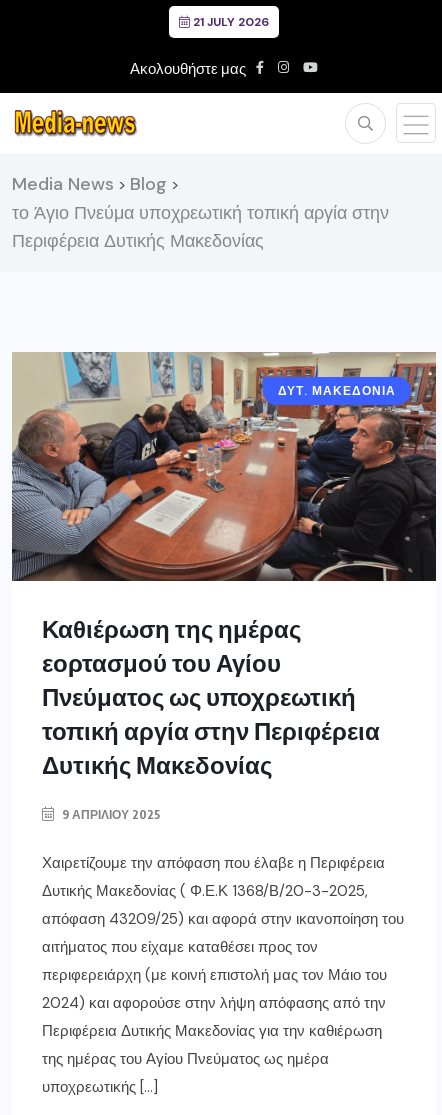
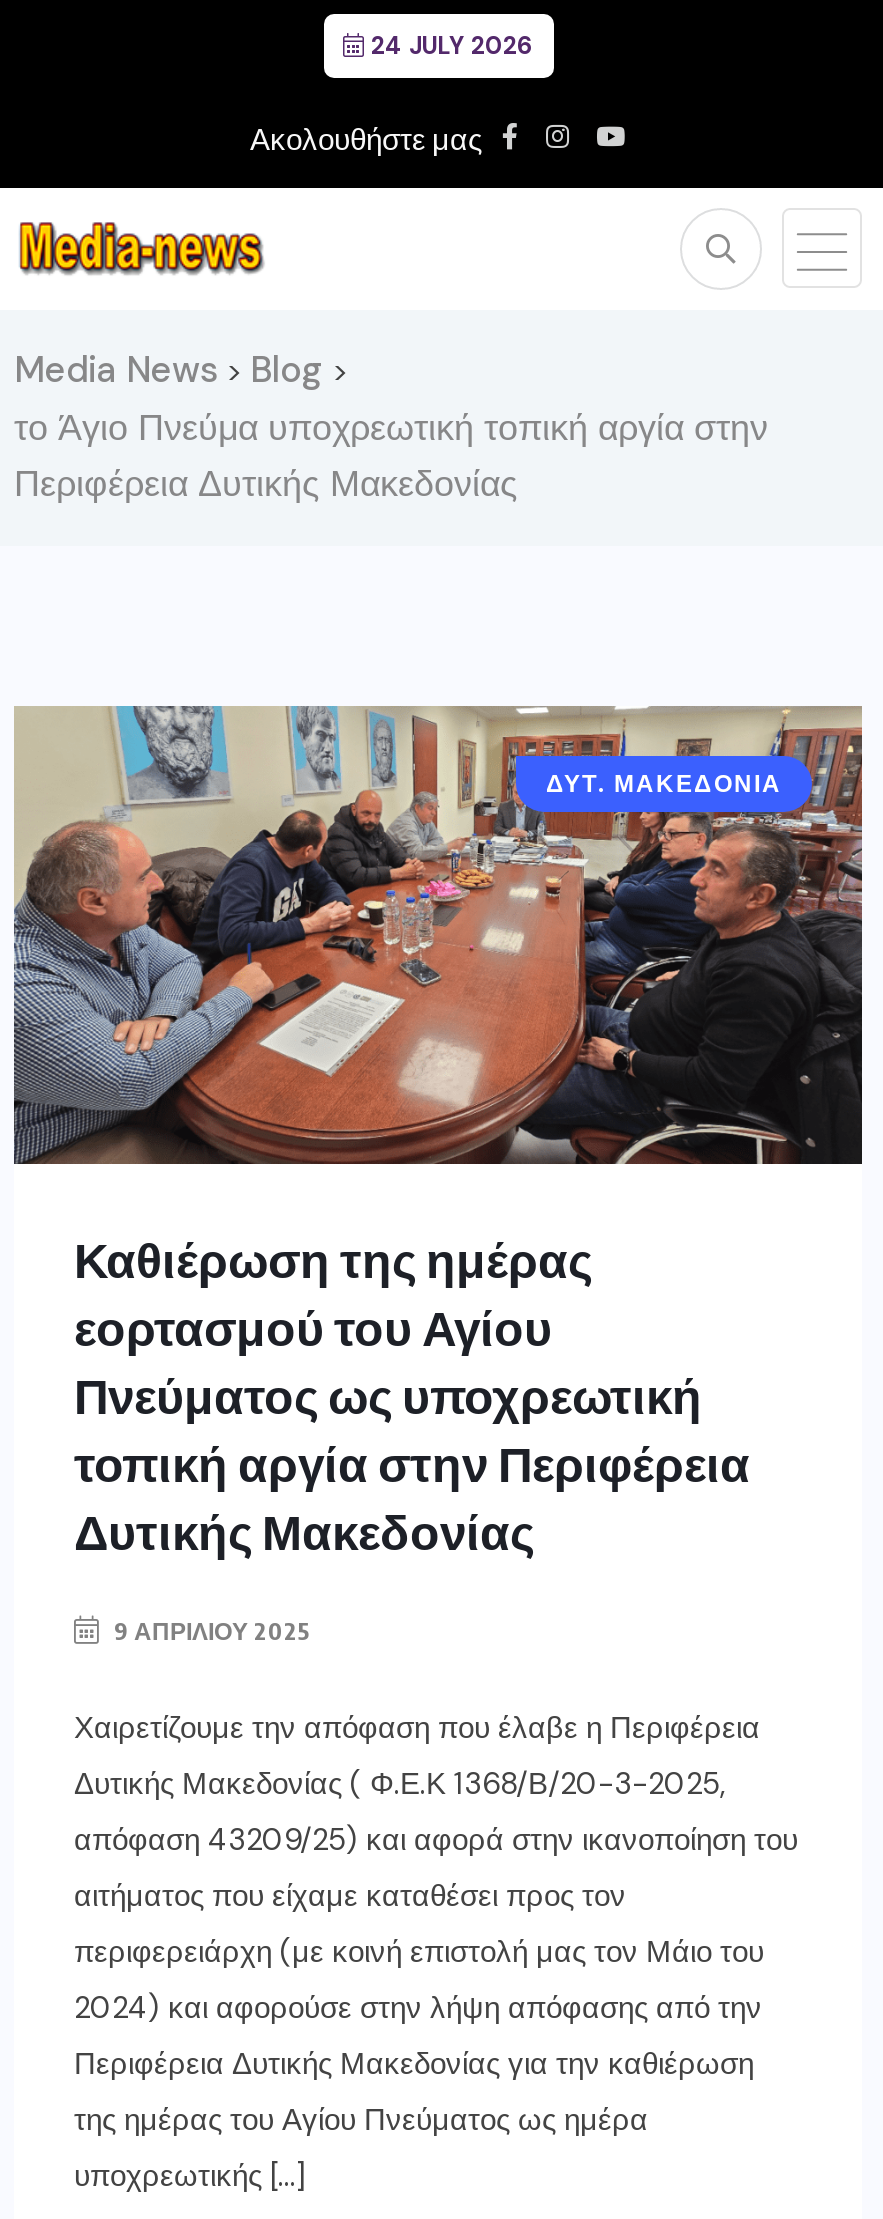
- 21 JULY 2026
+ 24 JULY 2026
